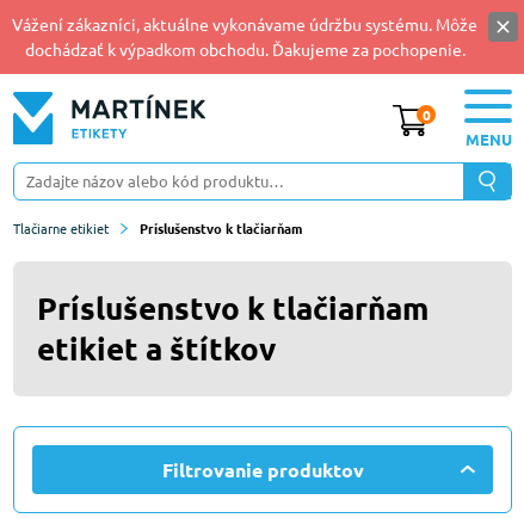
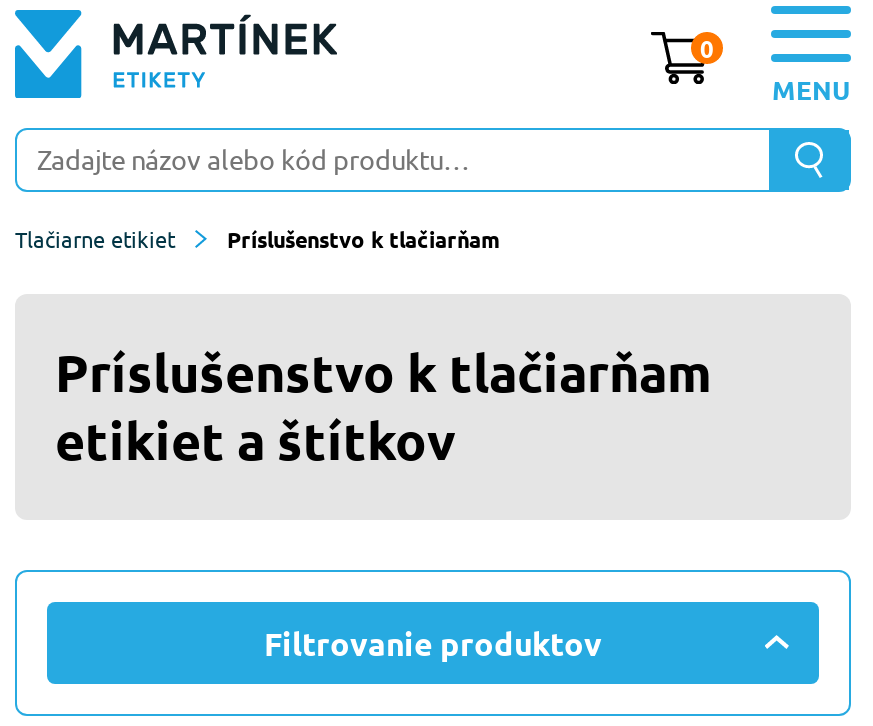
- Vážení zákazníci, aktuálne vykonávame údržbu systému. Môže
- dochádzať k výpadkom obchodu. Ďakujeme za pochopenie.
